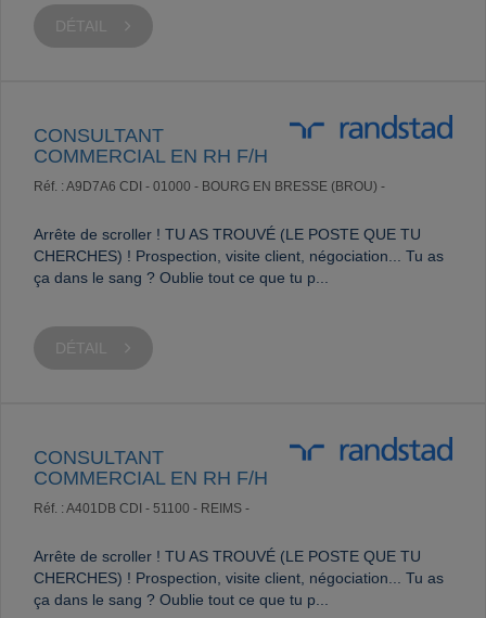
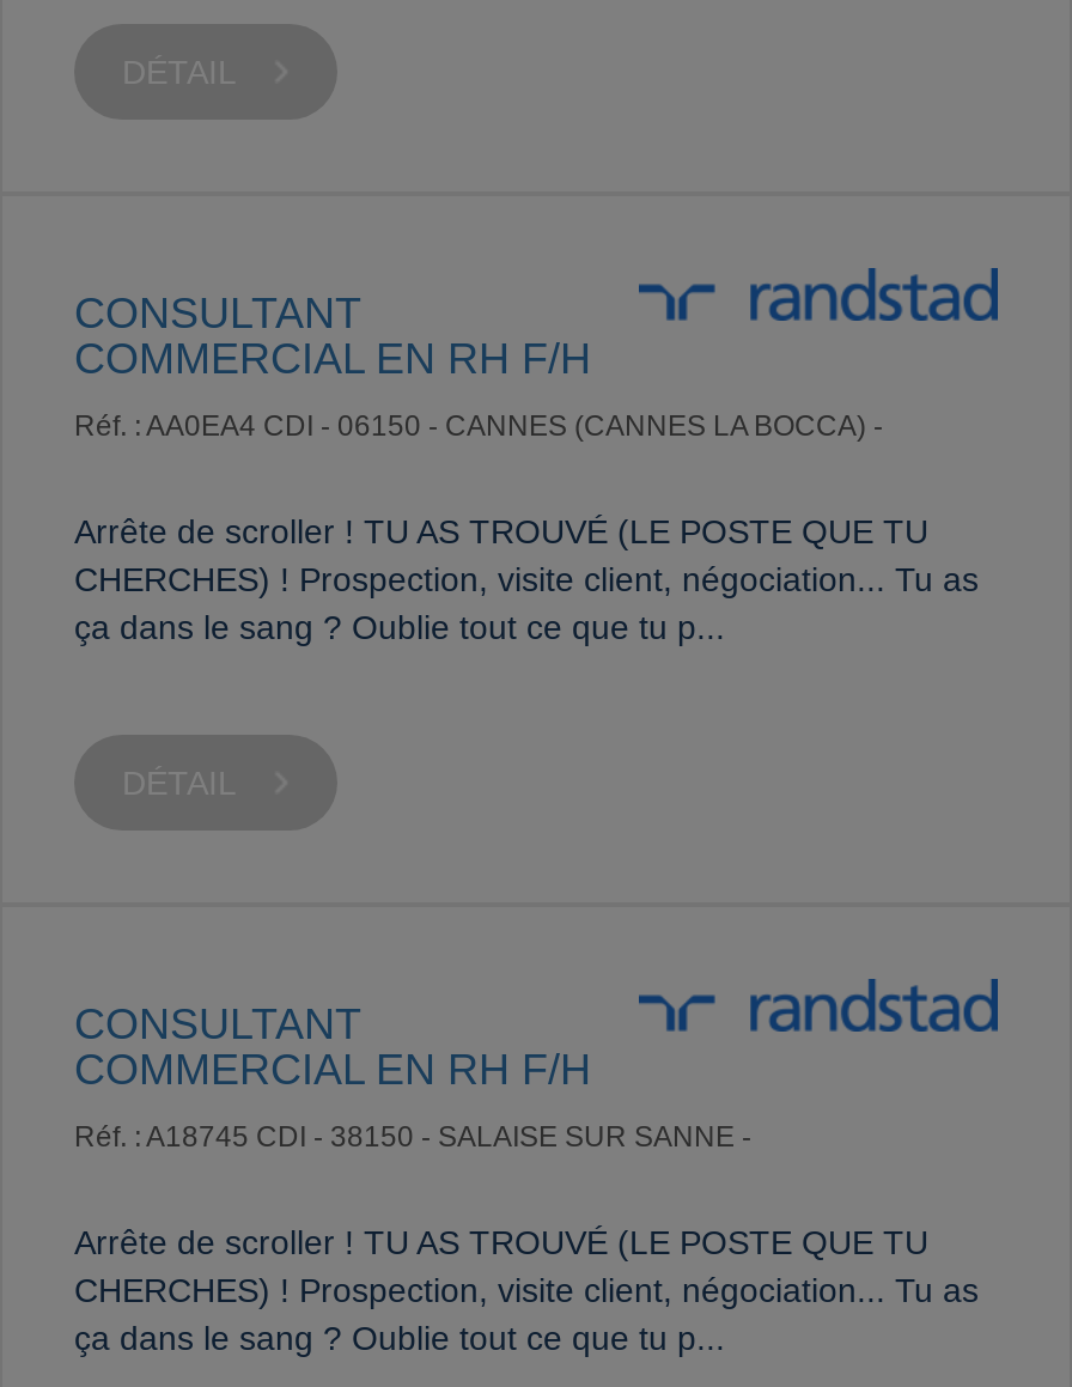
- Réf. : A9D7A6 CDI - 01000 - BOURG EN BRESSE (BROU) -
+ Réf. : AA0EA4 CDI - 06150 - CANNES (CANNES LA BOCCA) -

- Réf. : A401DB CDI - 51100 - REIMS -
+ Réf. : A18745 CDI - 38150 - SALAISE SUR SANNE -
